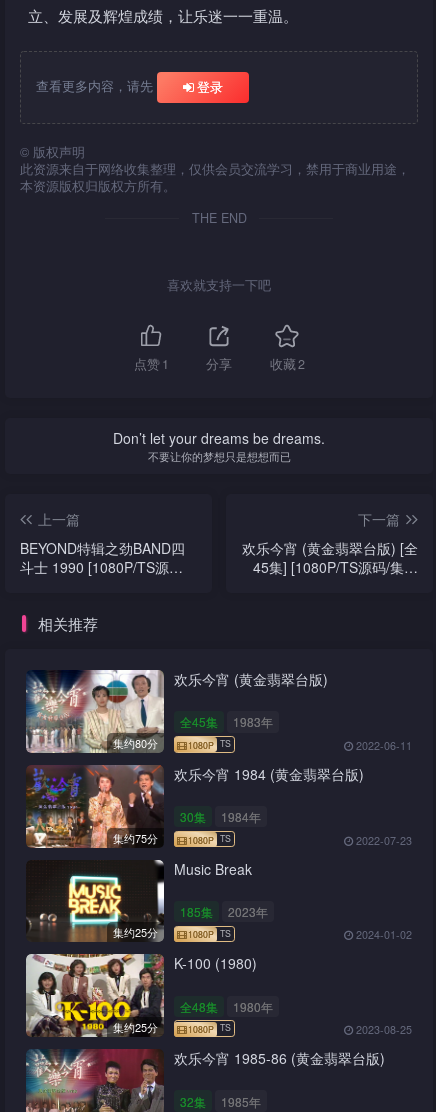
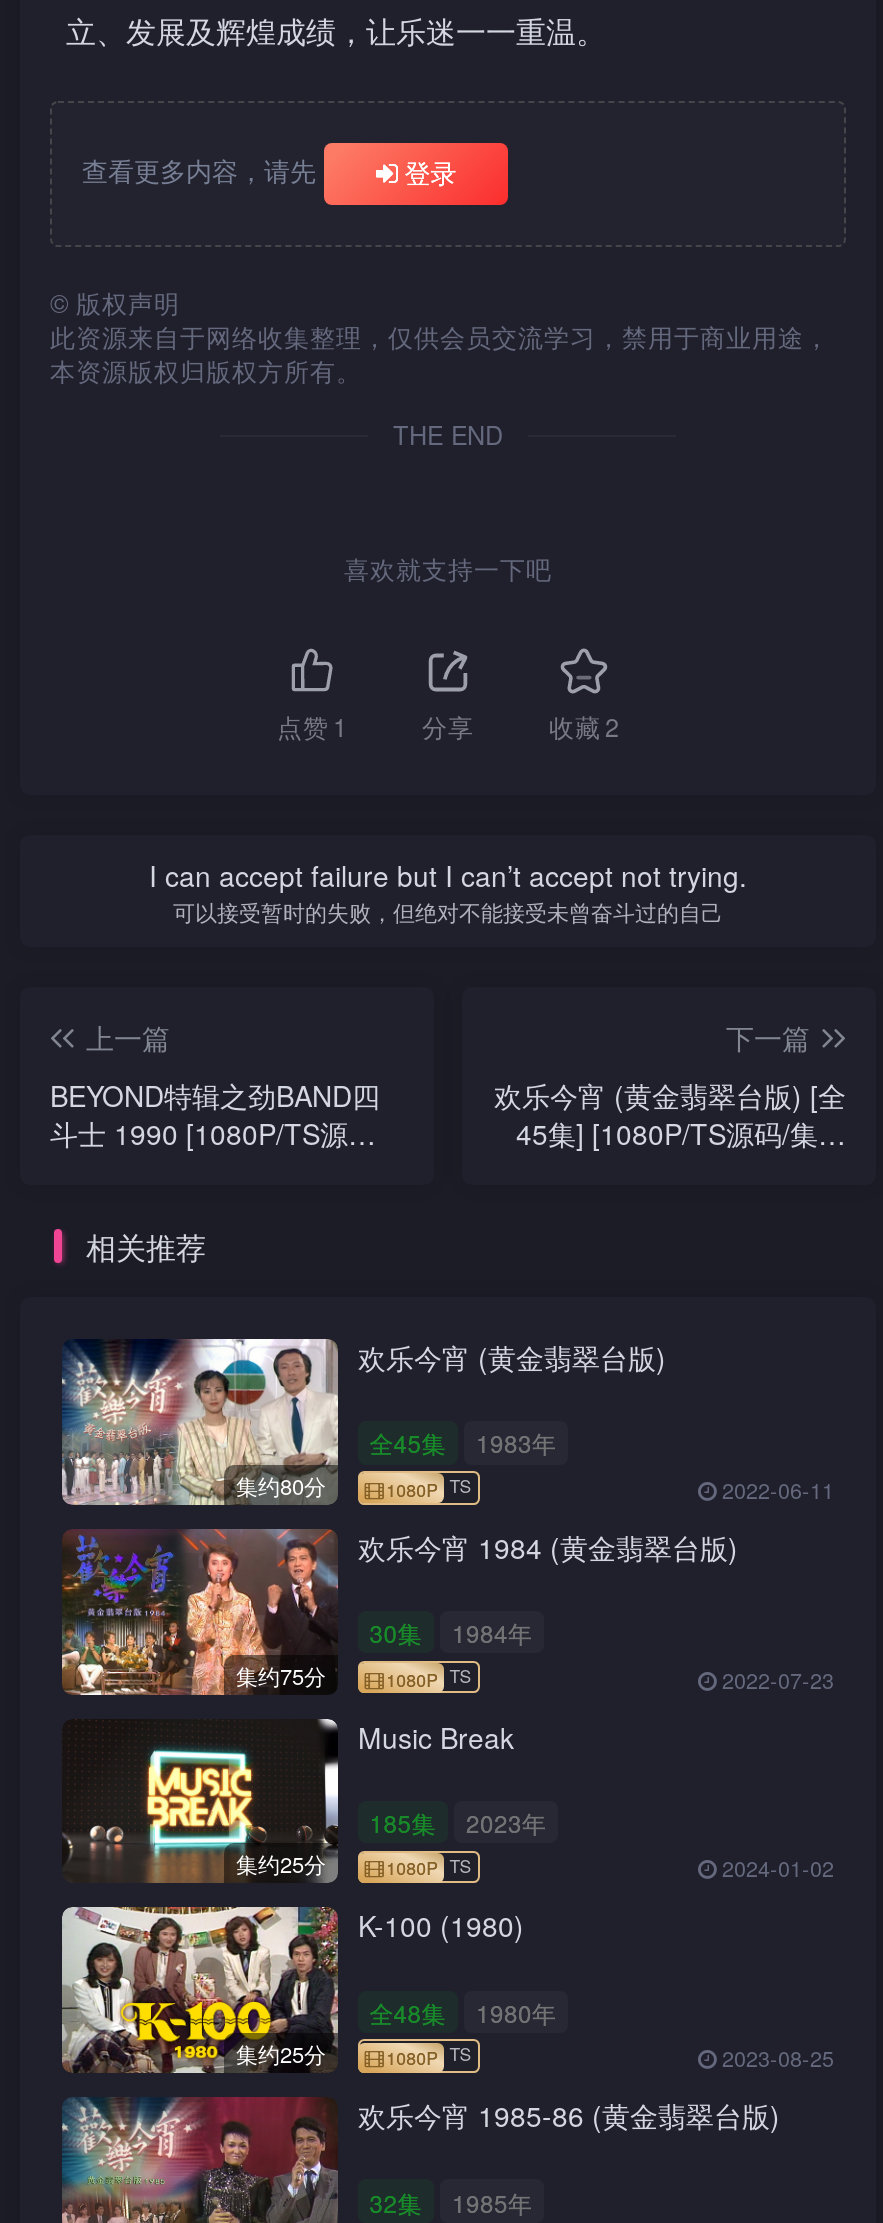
- Don’t let your dreams be dreams.
- 不要让你的梦想只是想想而已
+ I can accept failure but I can’t accept not trying.
+ 可以接受暂时的失败，但绝对不能接受未曾奋斗过的自己
